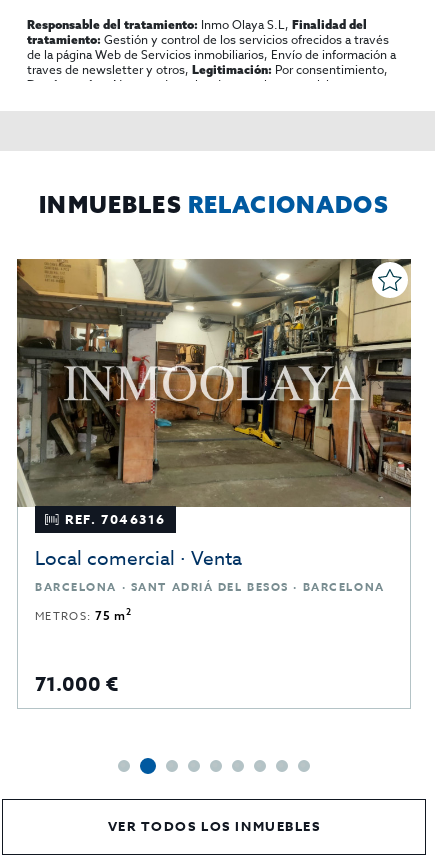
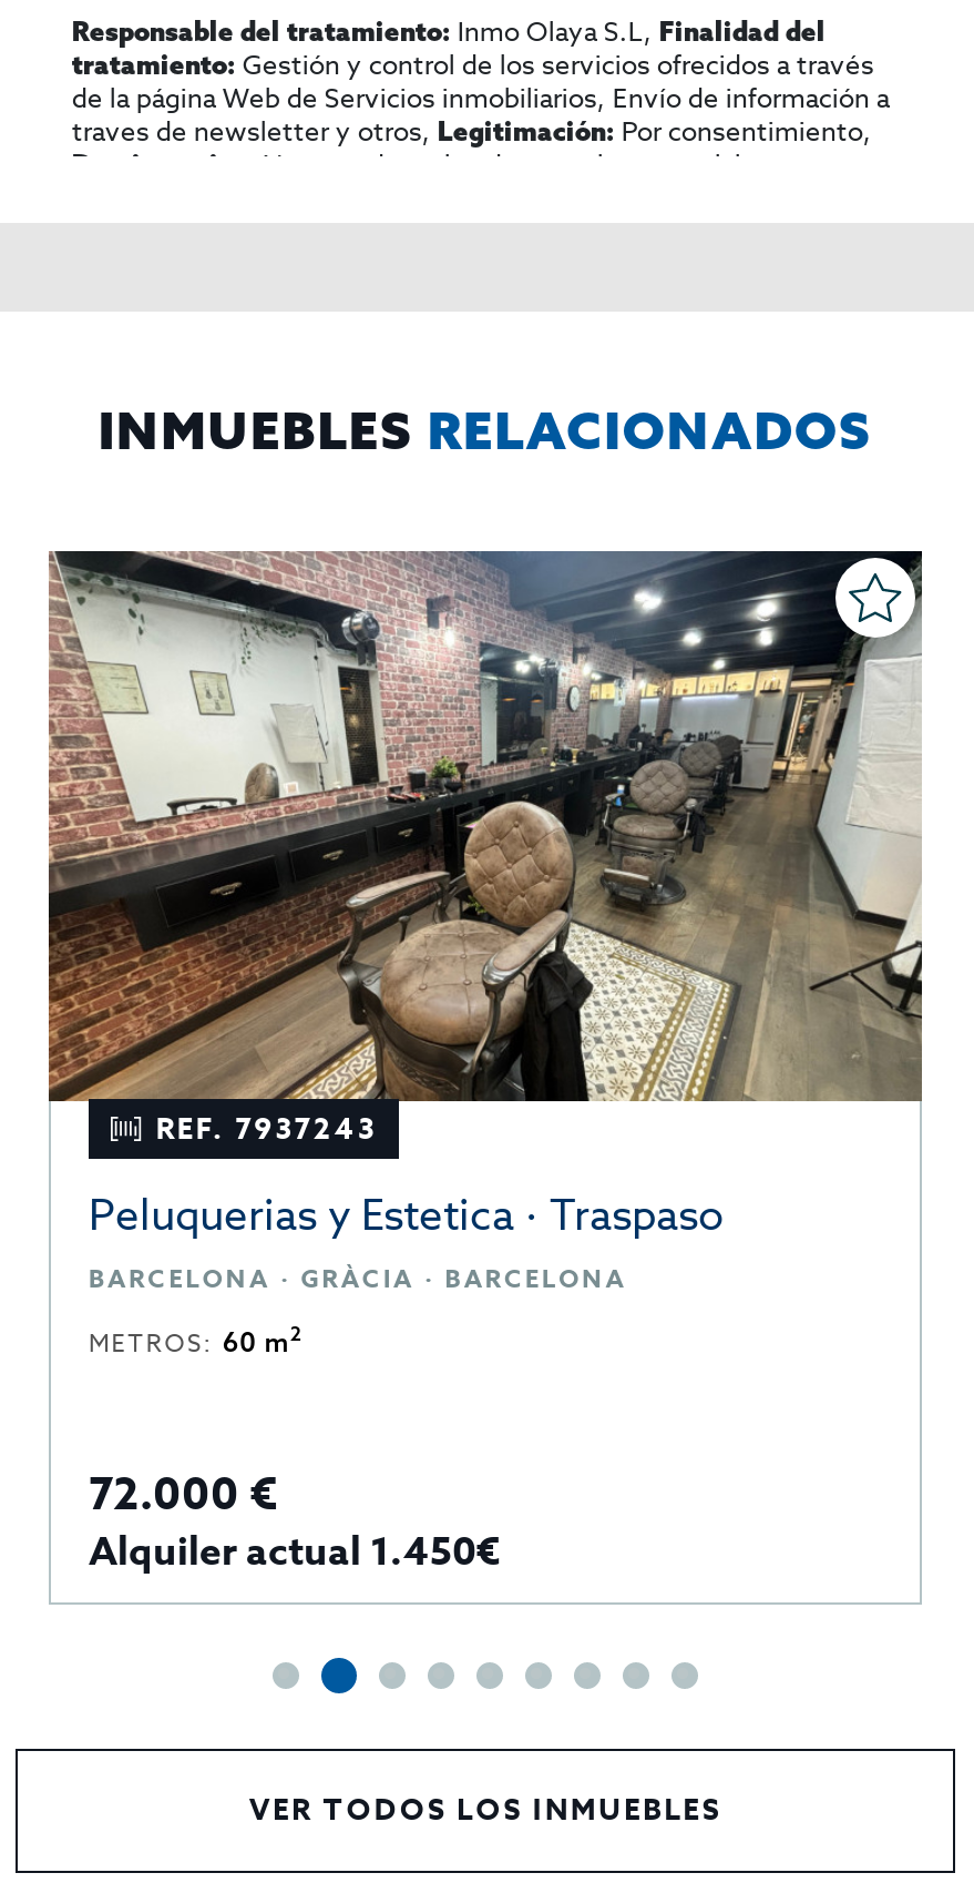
- [image]
- REF. 7046316
+ [image]
+ REF. 7937243

- Local comercial · Venta
- BARCELONA · SANT ADRIÁ DEL BESOS · BARCELONA
+ Peluquerias y Estetica · Traspaso
+ BARCELONA · GRÀCIA · BARCELONA

- METROS: 75 m2
+ METROS: 60 m2

- 71.000 €
+ 72.000 €
+ Alquiler actual 1.450€
